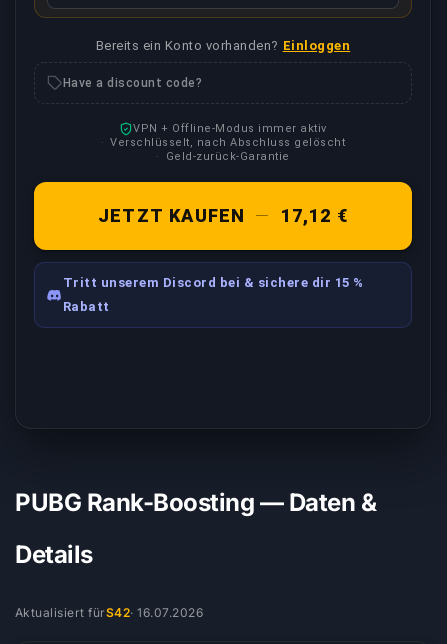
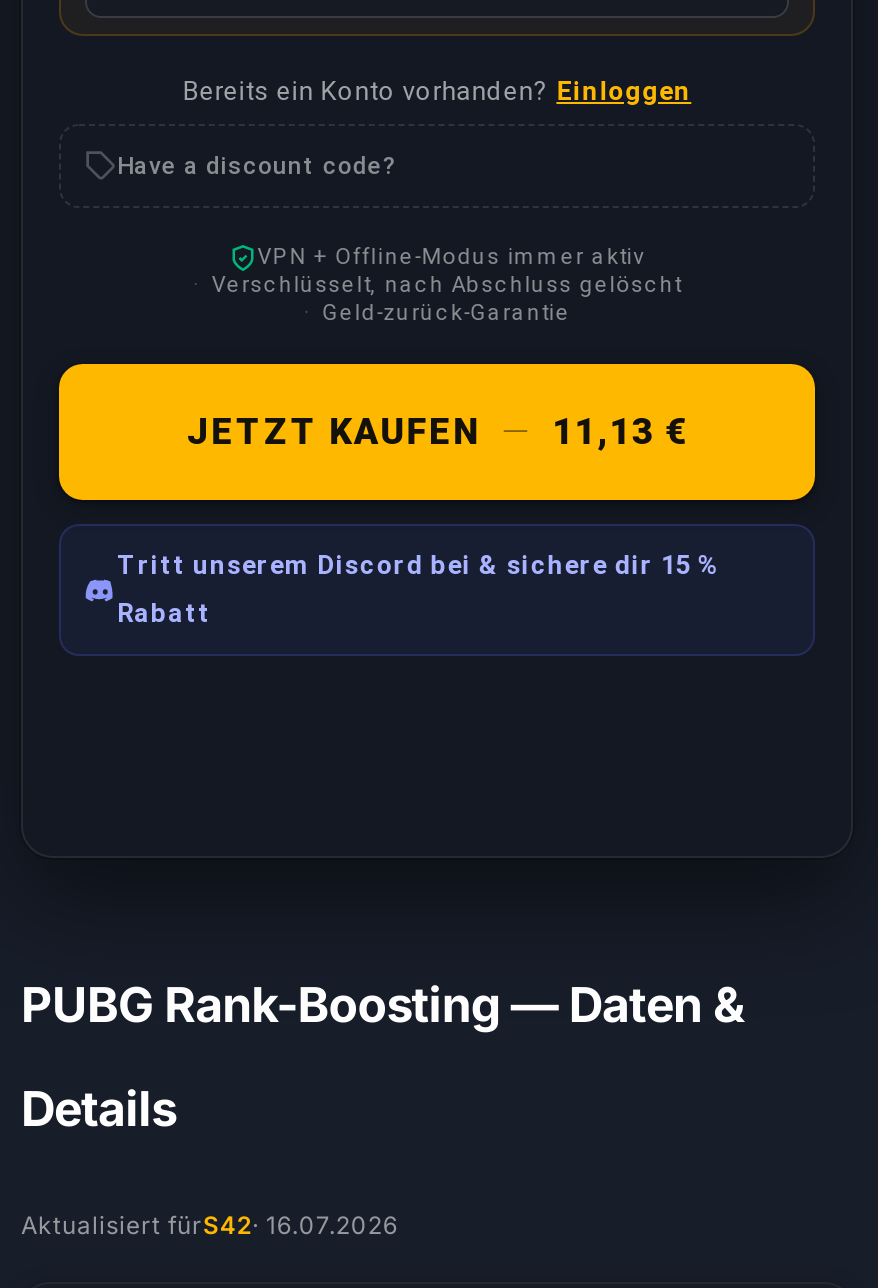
- JETZT KAUFEN — 17,12 €
+ JETZT KAUFEN — 11,13 €
